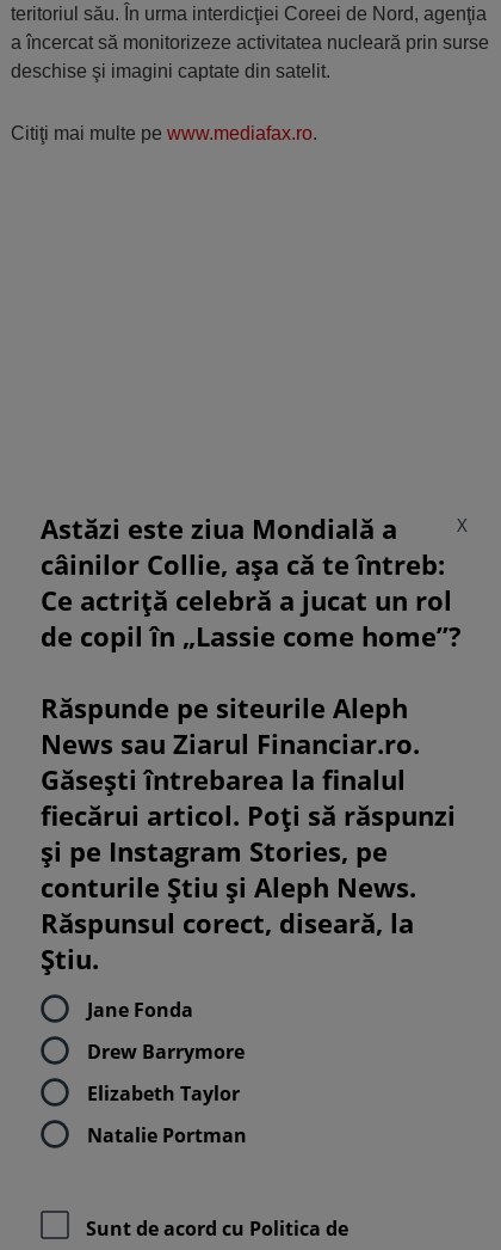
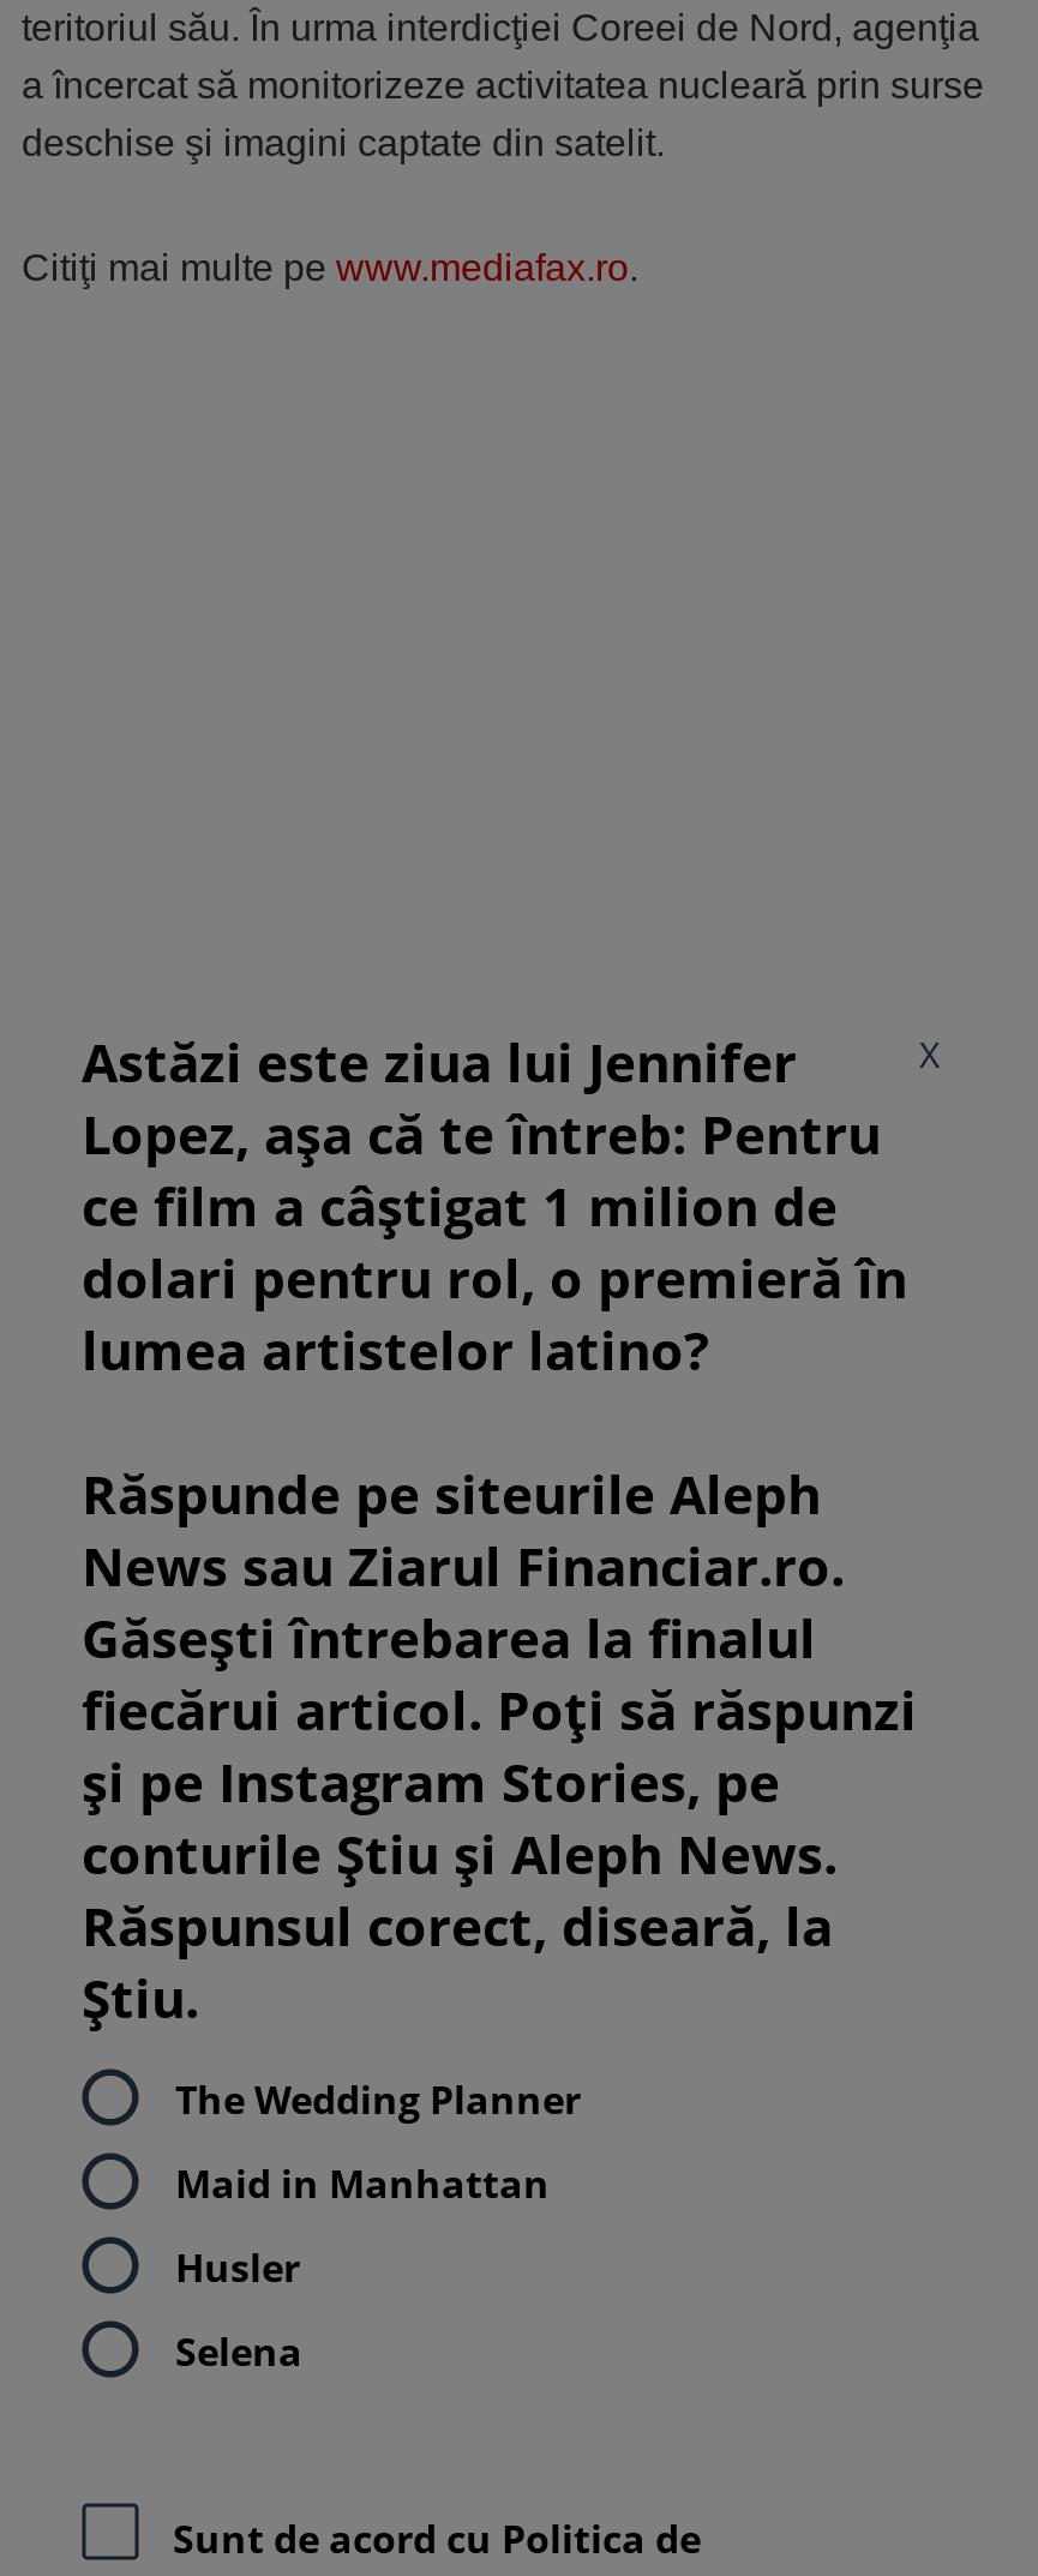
- Astăzi este ziua Mondială a
- câinilor Collie, așa că te întreb:
- Ce actriță celebră a jucat un rol
- de copil în „Lassie come home”?
+ Astăzi este ziua lui Jennifer
+ Lopez, așa că te întreb: Pentru
+ ce film a câștigat 1 milion de
+ dolari pentru rol, o premieră în
+ lumea artistelor latino?

- Jane Fonda
+ The Wedding Planner

- Drew Barrymore
+ Maid in Manhattan

- Elizabeth Taylor
+ Husler

- Natalie Portman
+ Selena
